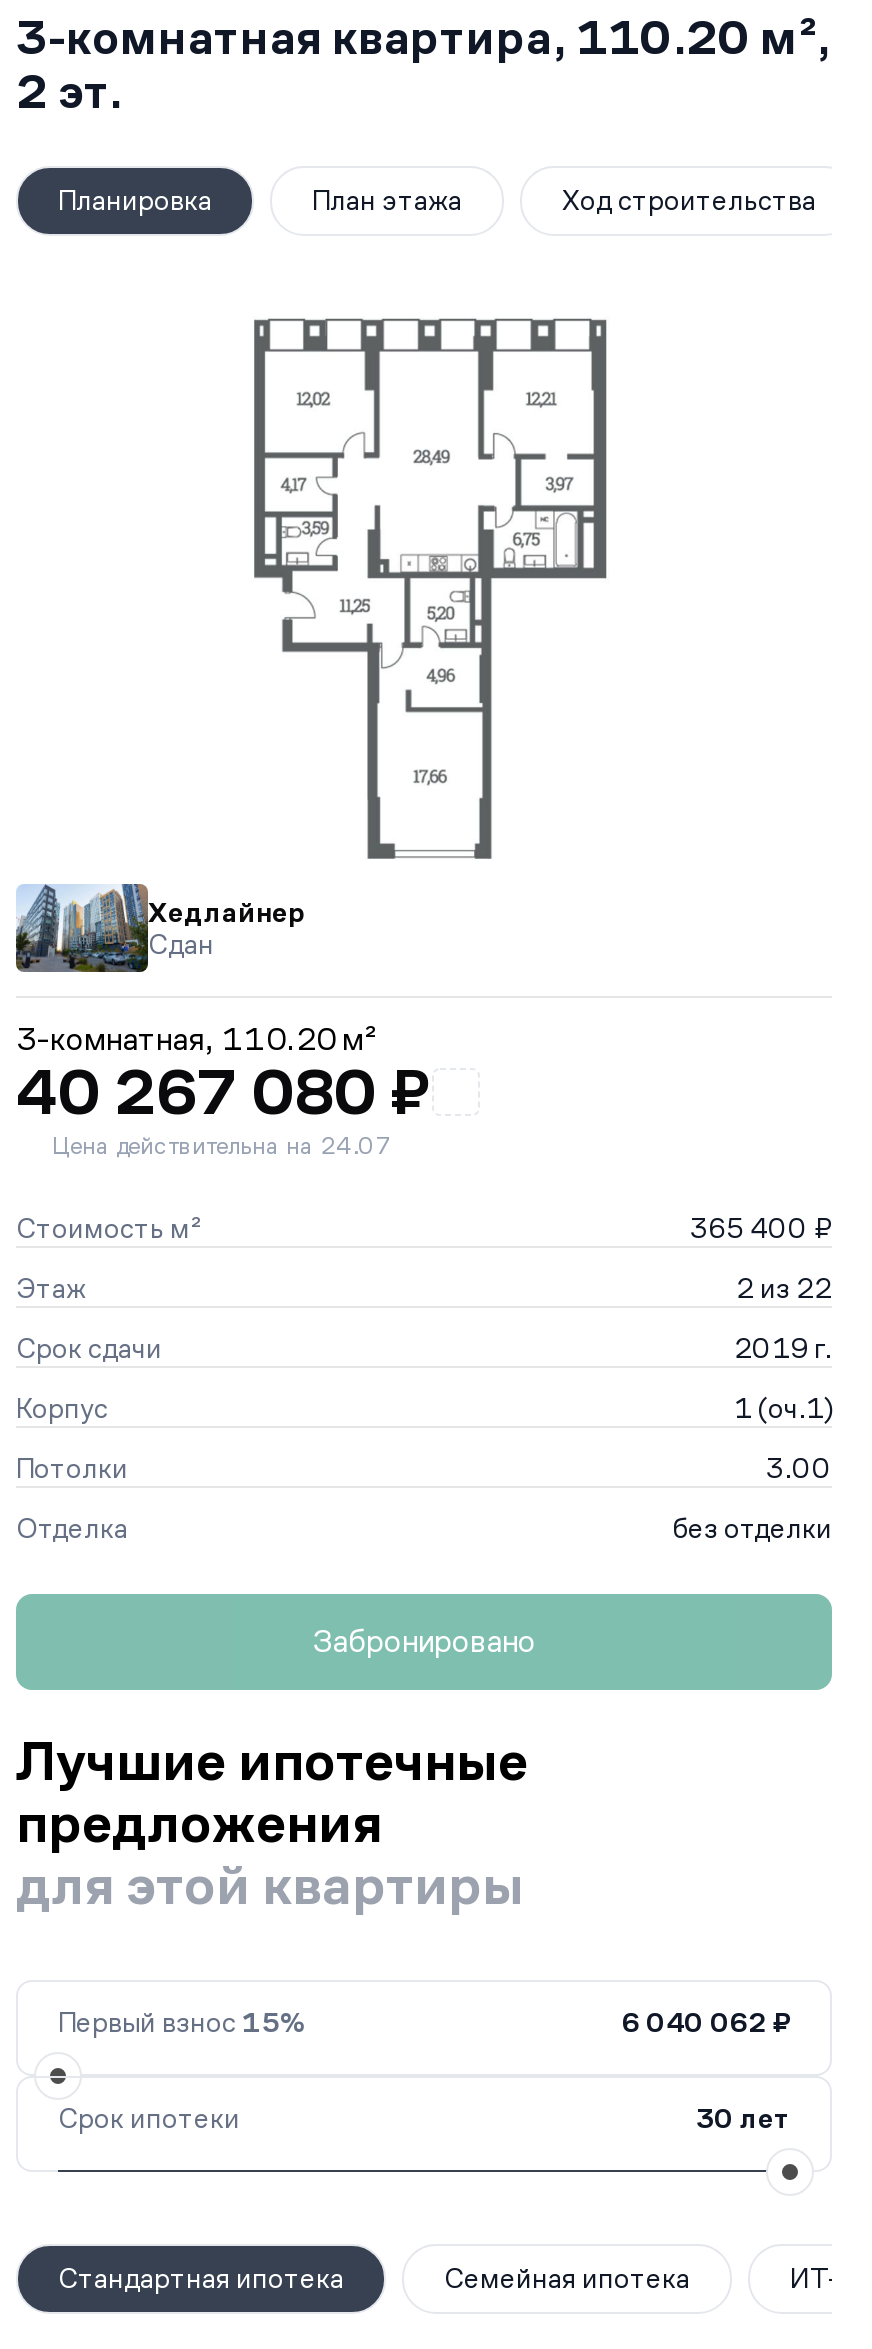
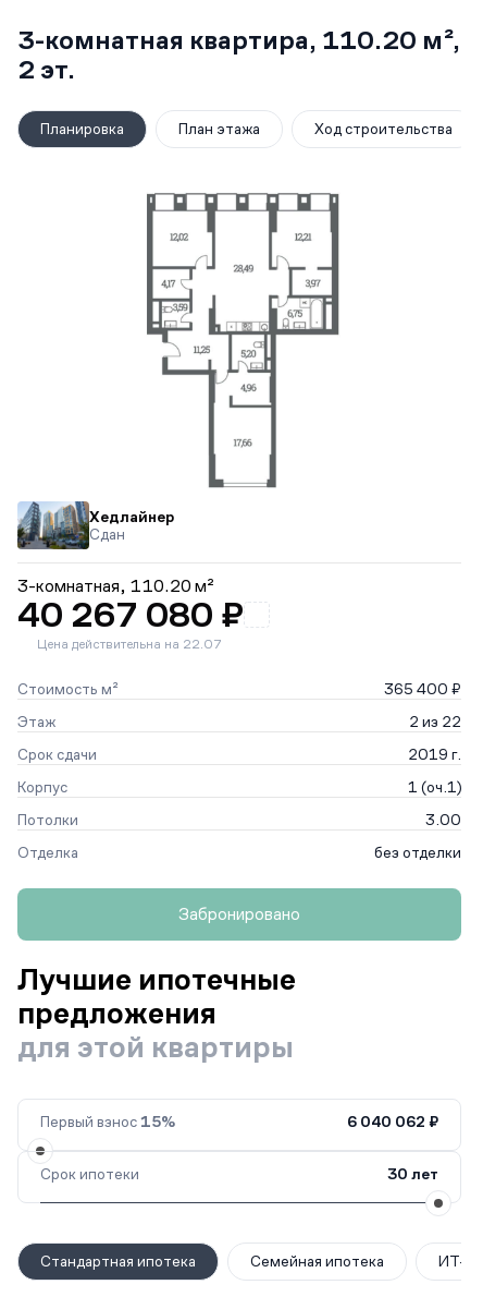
- Цена действительна на 24.07
+ Цена действительна на 22.07
